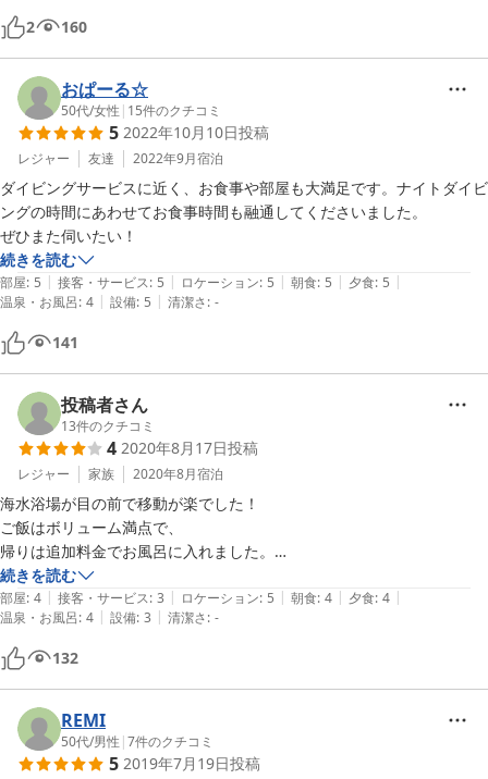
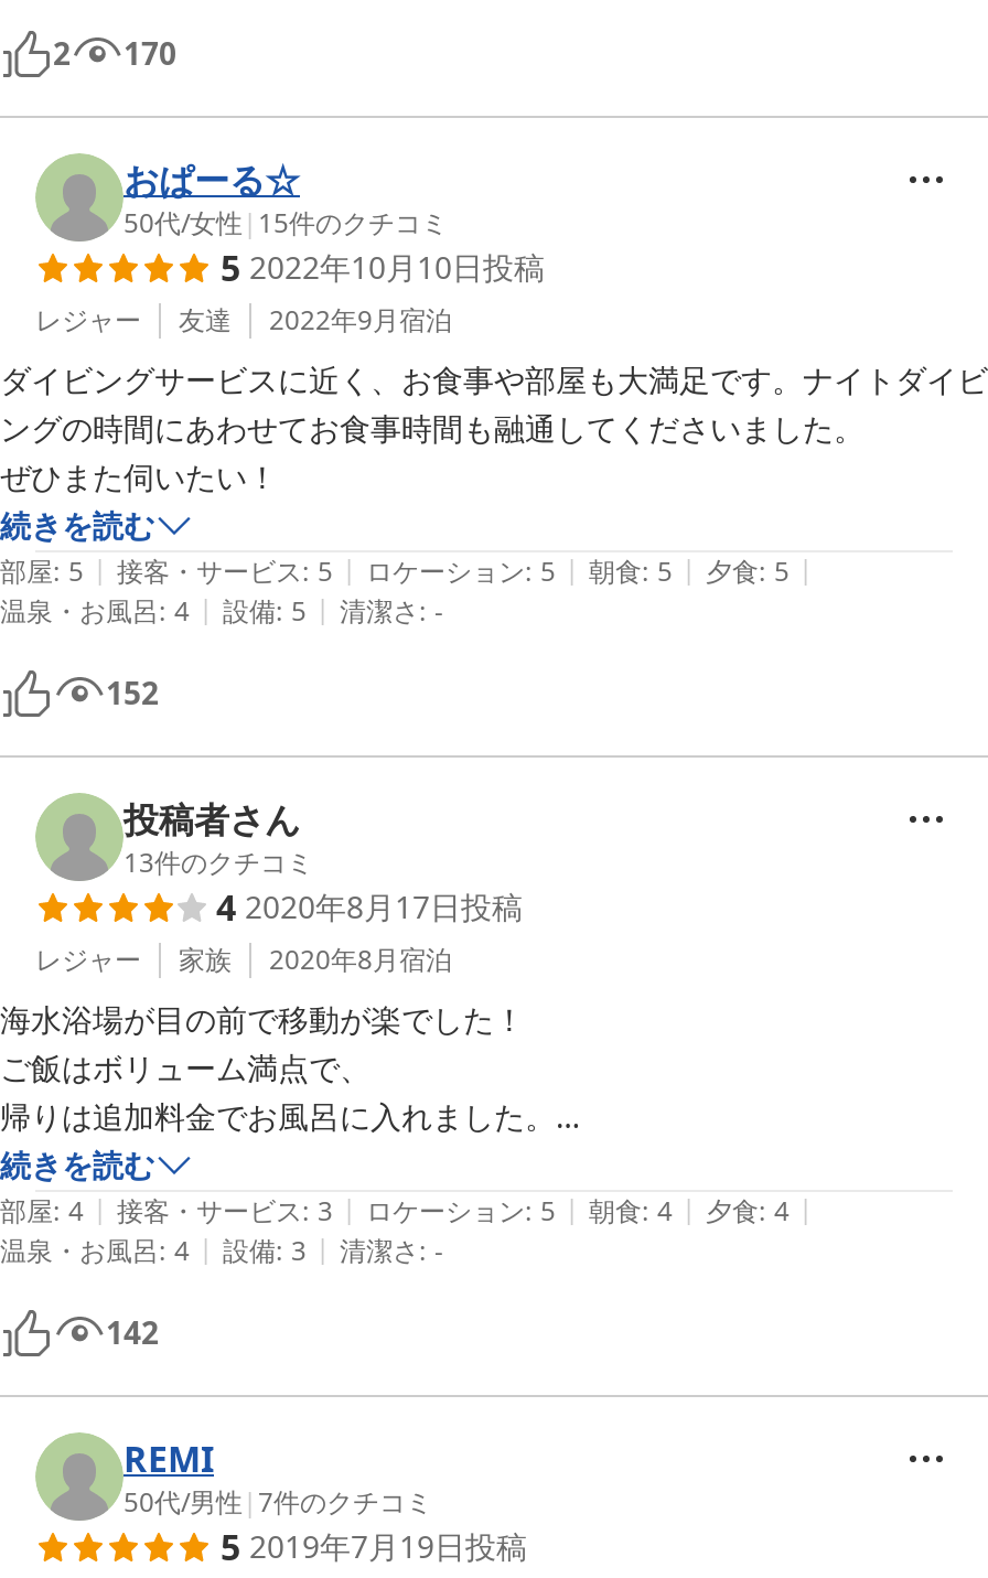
- 2 160
+ 2 170

- 141
+ 152

- 132
+ 142
